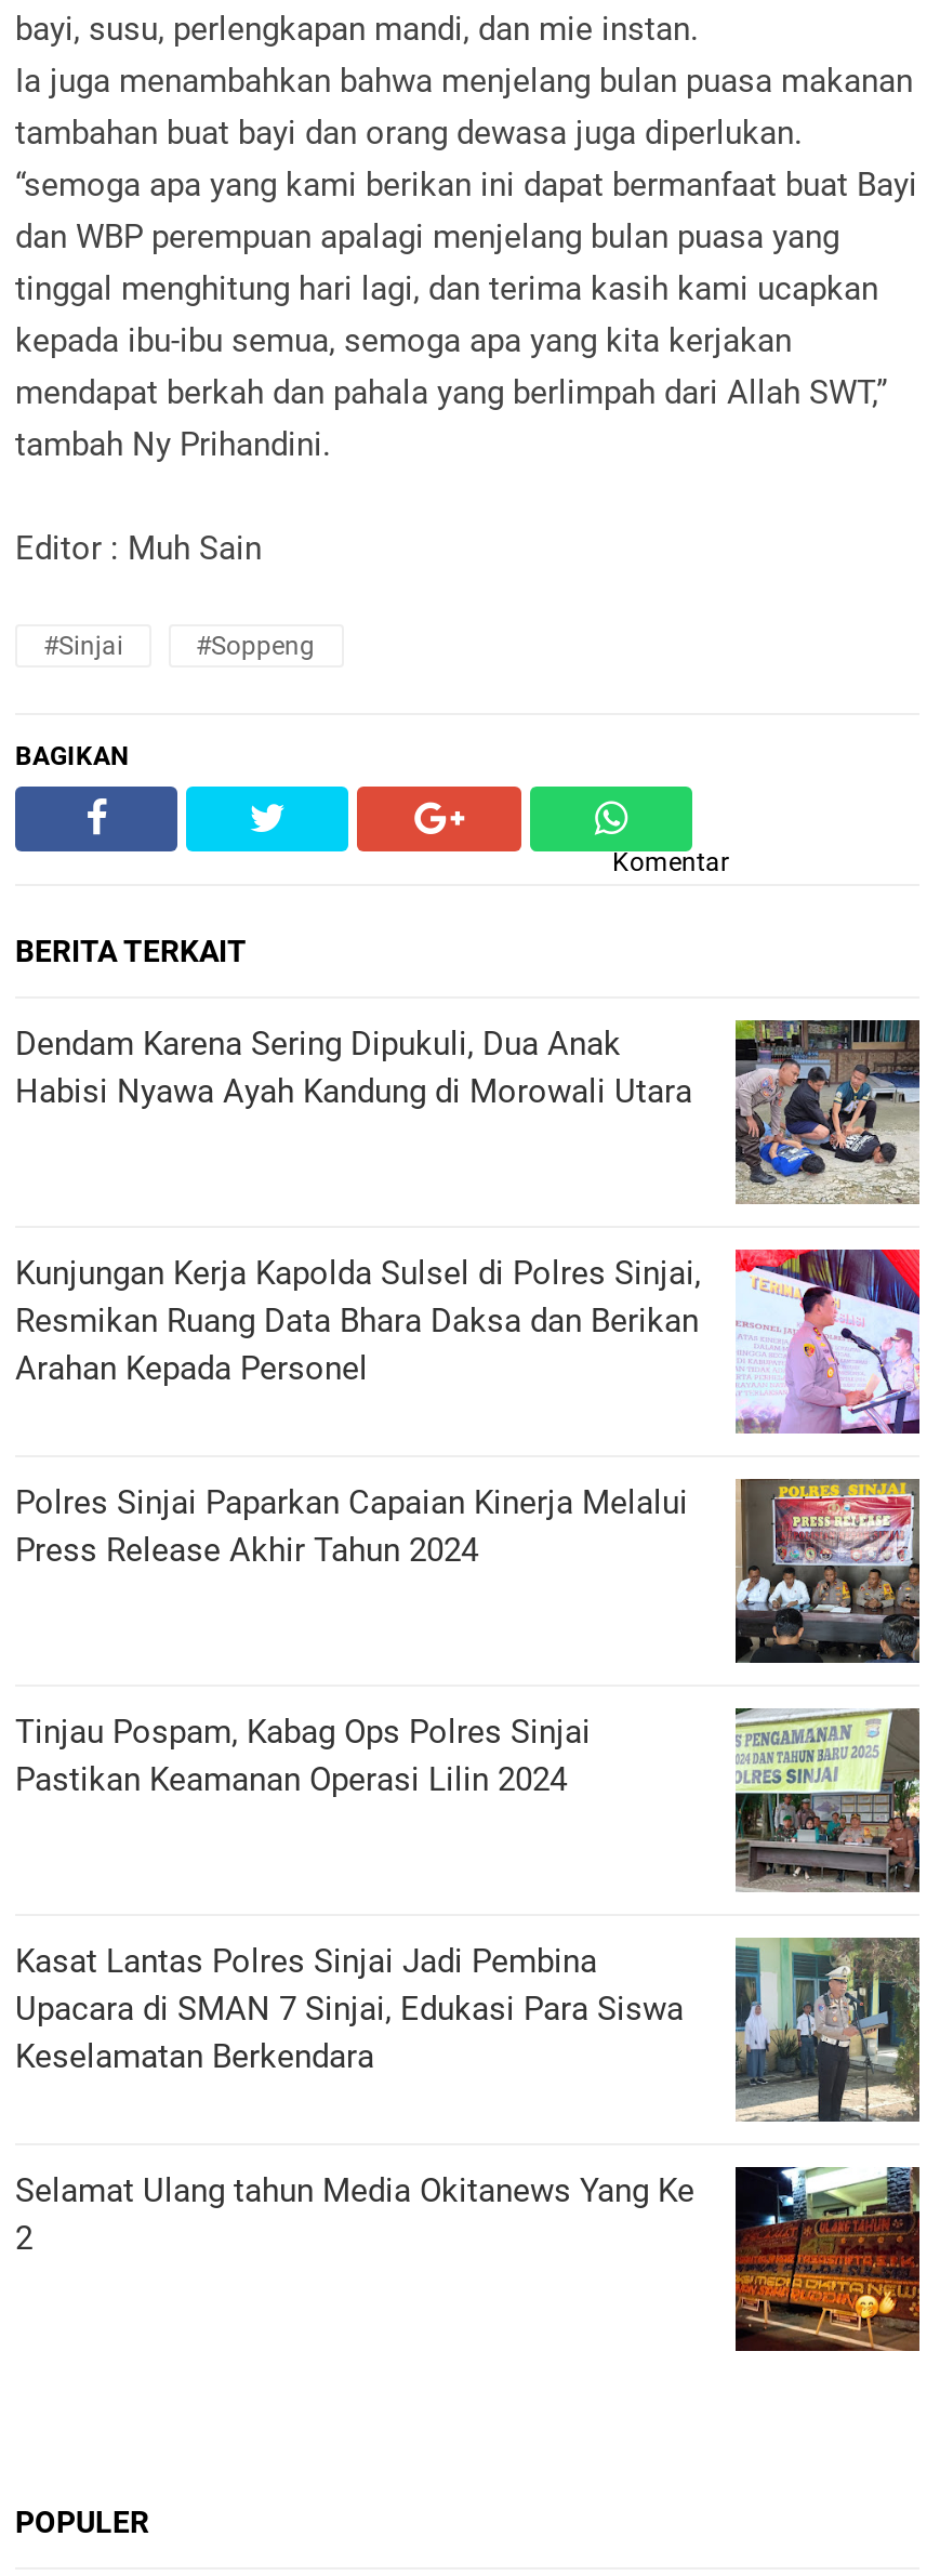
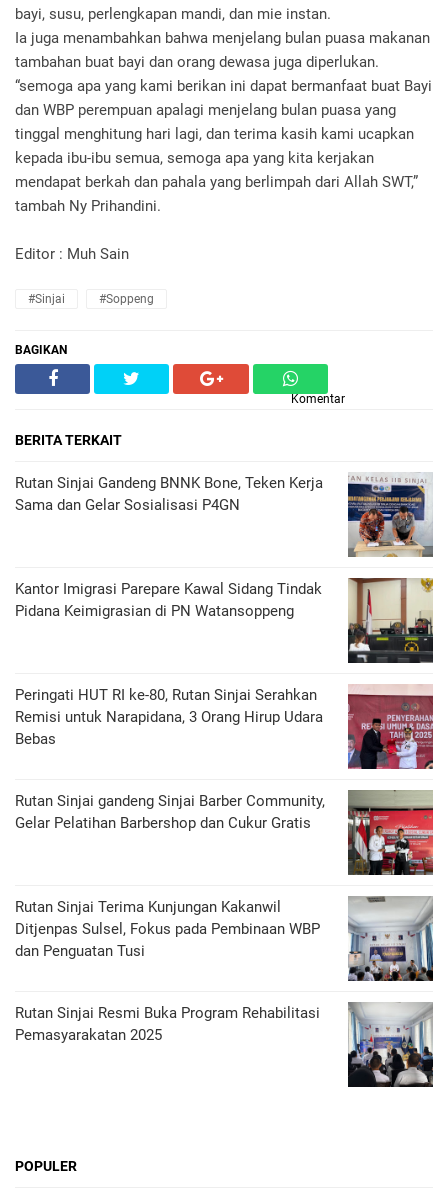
- [image]
- Dendam Karena Sering Dipukuli, Dua Anak
- Habisi Nyawa Ayah Kandung di Morowali Utara
+ [image]
+ Rutan Sinjai Gandeng BNNK Bone, Teken Kerja
+ Sama dan Gelar Sosialisasi P4GN

- [image]
- Kunjungan Kerja Kapolda Sulsel di Polres Sinjai,
- Resmikan Ruang Data Bhara Daksa dan Berikan
- Arahan Kepada Personel
+ [image]
+ Kantor Imigrasi Parepare Kawal Sidang Tindak
+ Pidana Keimigrasian di PN Watansoppeng

- [image]
- Polres Sinjai Paparkan Capaian Kinerja Melalui
- Press Release Akhir Tahun 2024
+ [image]
+ Peringati HUT RI ke-80, Rutan Sinjai Serahkan
+ Remisi untuk Narapidana, 3 Orang Hirup Udara
+ Bebas

- Tinjau Pospam, Kabag Ops Polres Sinjai
- Pastikan Keamanan Operasi Lilin 2024
+ Rutan Sinjai gandeng Sinjai Barber Community,
+ Gelar Pelatihan Barbershop dan Cukur Gratis

- [image]
+ [image]

- [image]
- Kasat Lantas Polres Sinjai Jadi Pembina
- Upacara di SMAN 7 Sinjai, Edukasi Para Siswa
- Keselamatan Berkendara
+ [image]
+ Rutan Sinjai Terima Kunjungan Kakanwil
+ Ditjenpas Sulsel, Fokus pada Pembinaan WBP
+ dan Penguatan Tusi

- [image]
- Selamat Ulang tahun Media Okitanews Yang Ke
- 2
+ [image]
+ Rutan Sinjai Resmi Buka Program Rehabilitasi
+ Pemasyarakatan 2025
